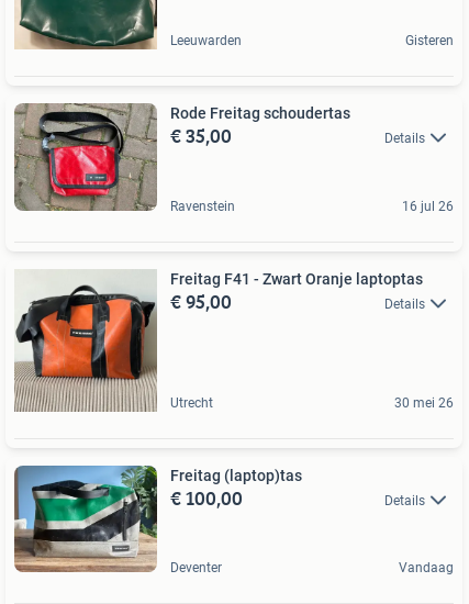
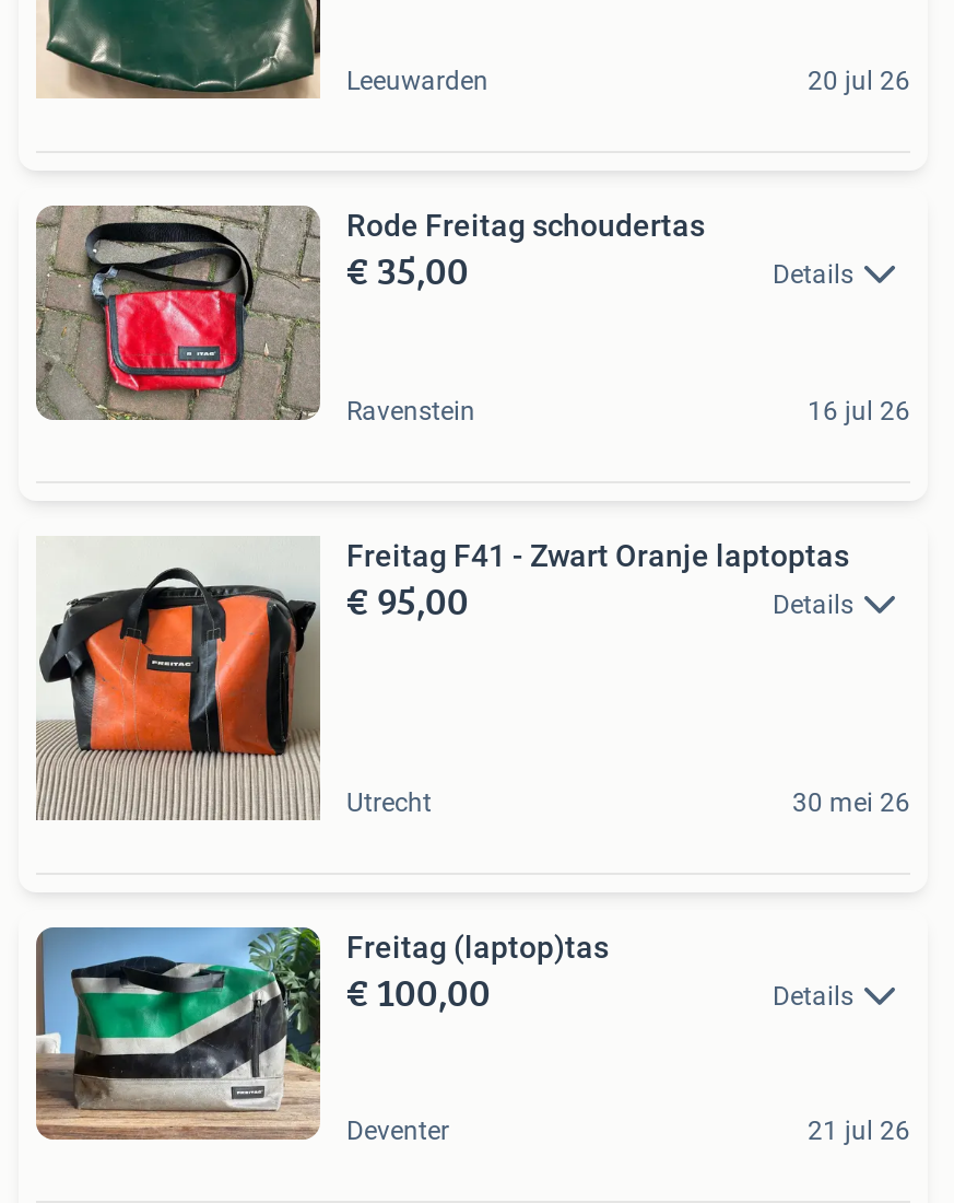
- Gisteren
+ 20 jul 26

- Vandaag
+ 21 jul 26
